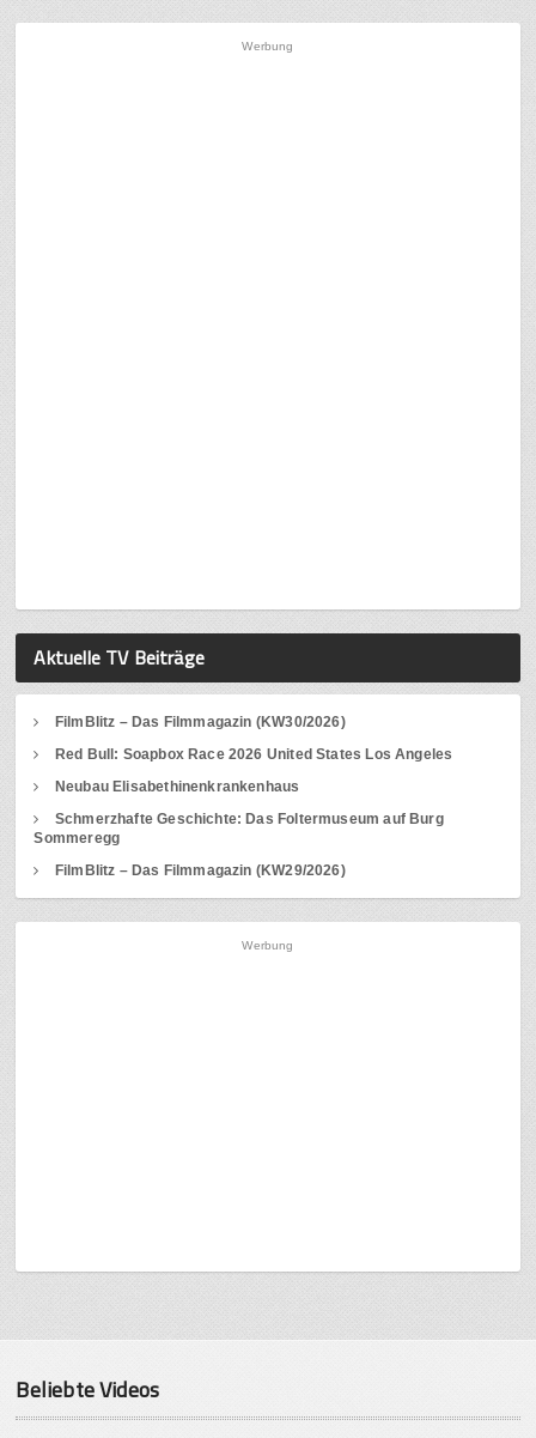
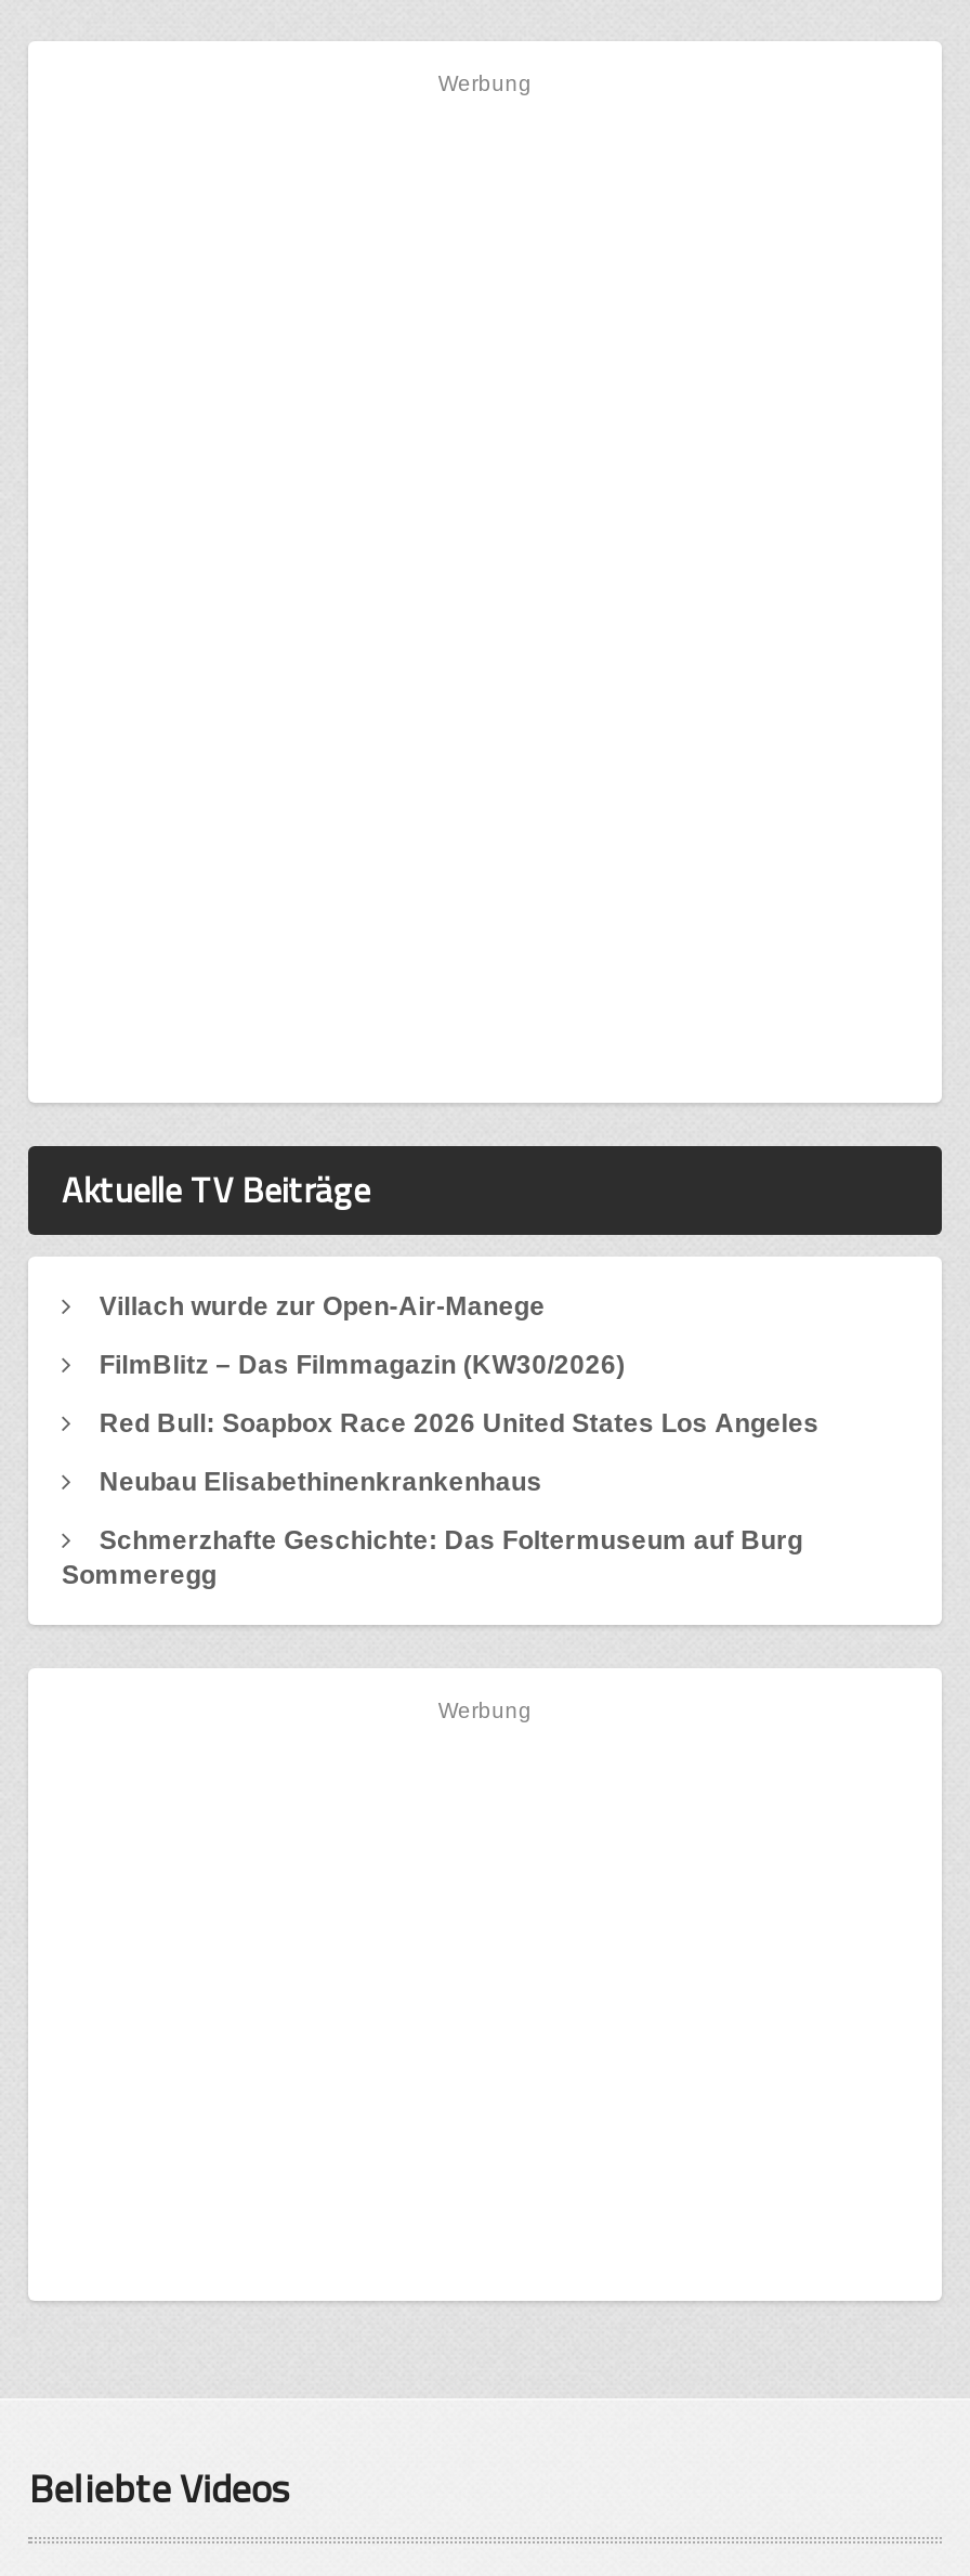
+ Villach wurde zur Open-Air-Manege

moved down: FilmBlitz – Das Filmmagazin (KW30/2026) | Red Bull: Soapbox Race 2026 United States Los Angeles | Neubau Elisabethinenkrankenhaus | Schmerzhafte Geschichte: Das Foltermuseum auf Burg | Sommeregg

- FilmBlitz – Das Filmmagazin (KW29/2026)
